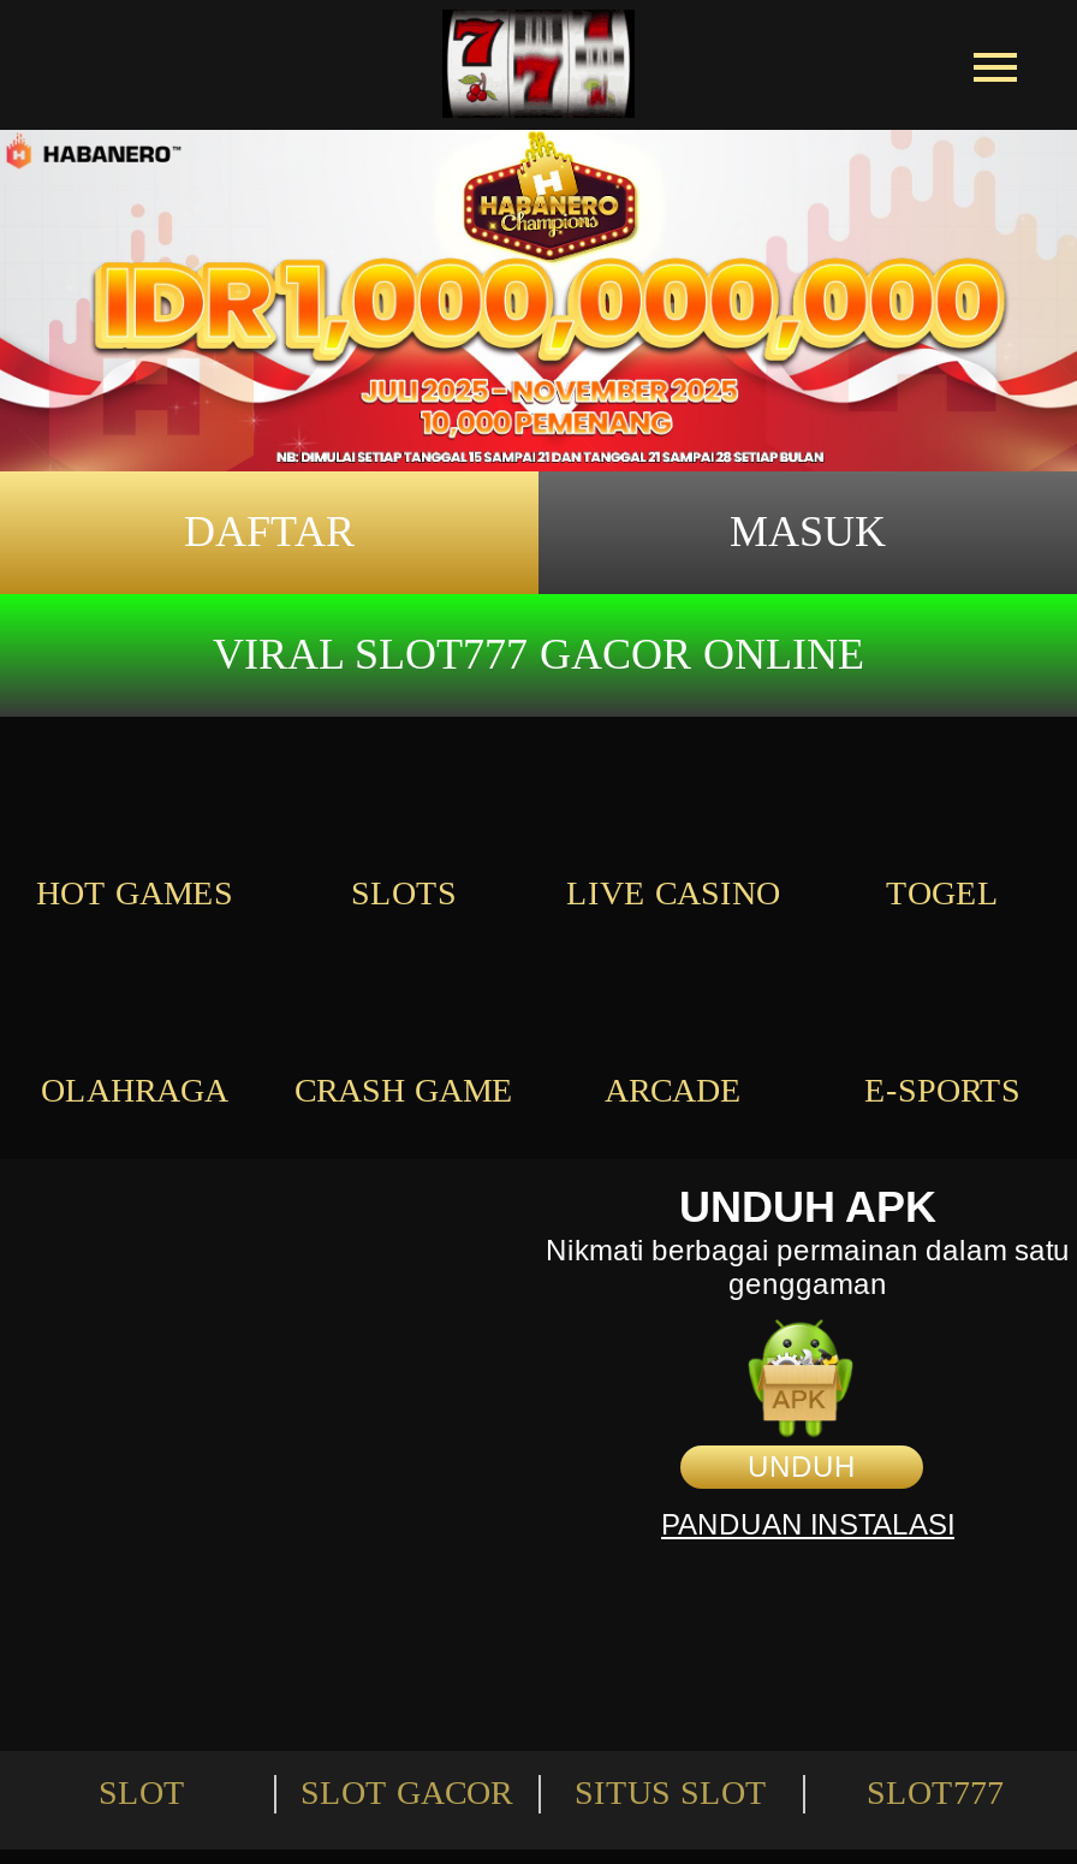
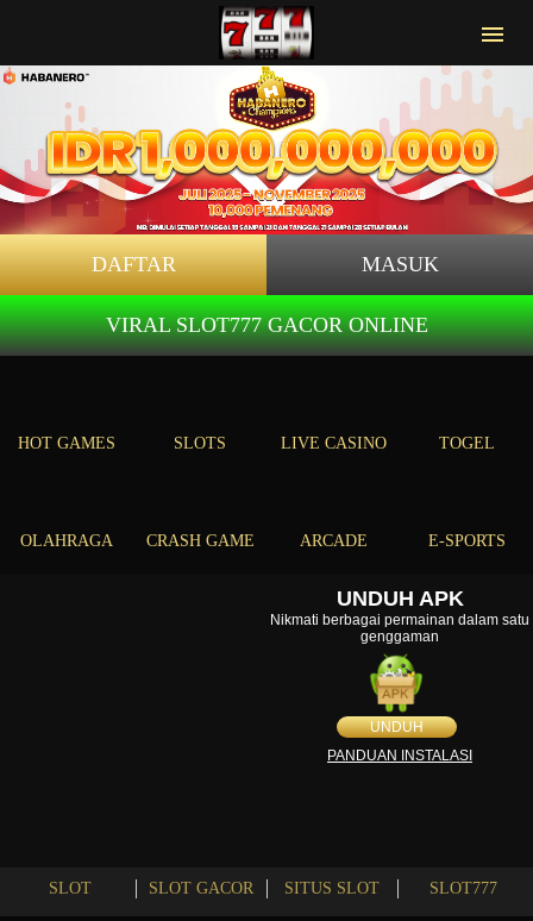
- [image]
+ [image]
